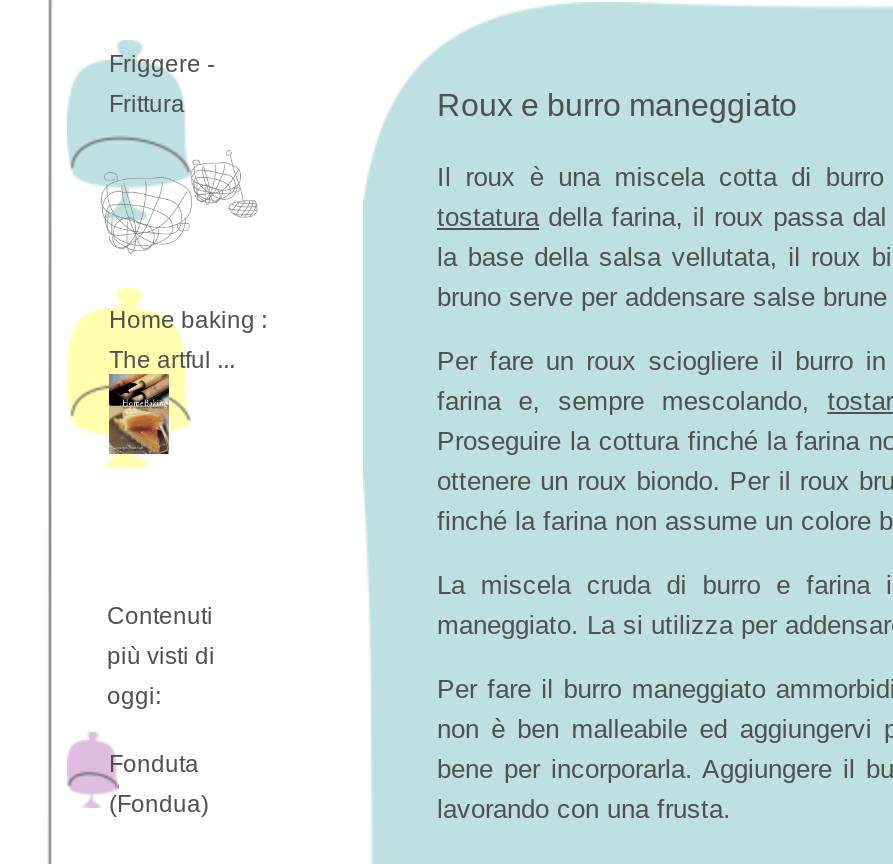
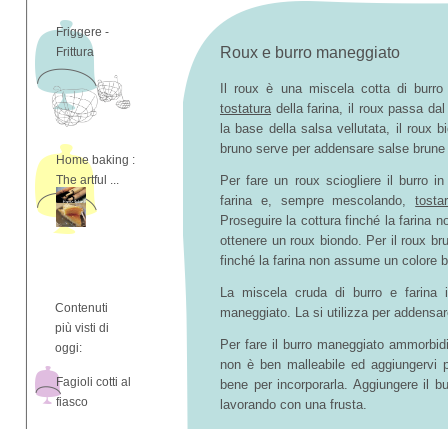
- Fonduta
- (Fondua)
+ Fagioli cotti al
+ fiasco
